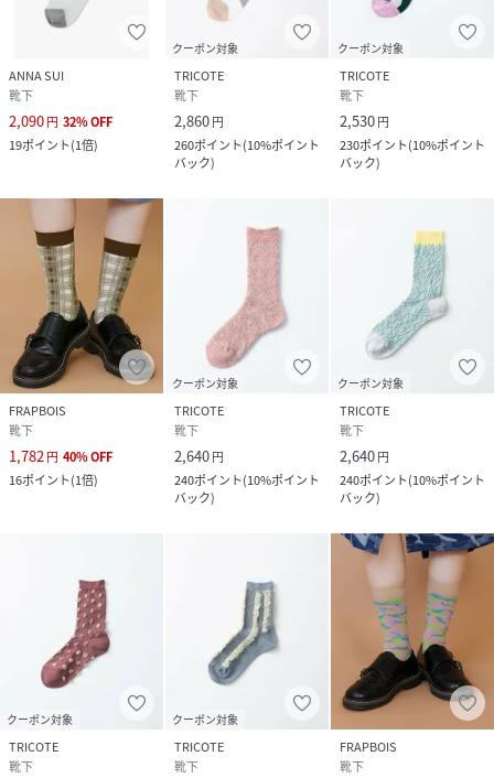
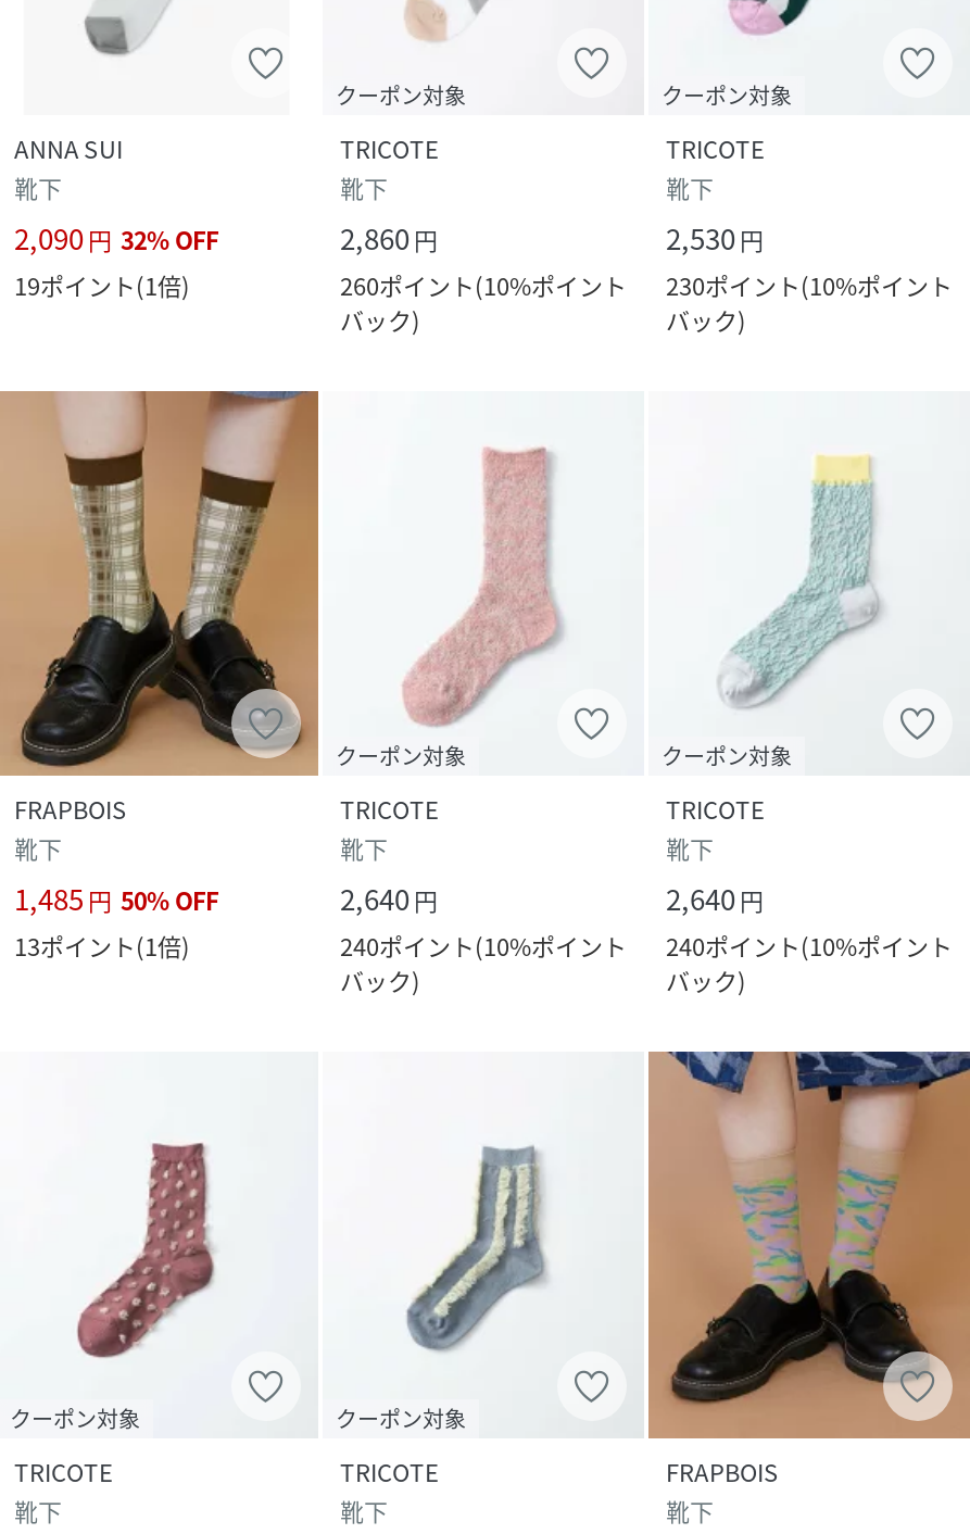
- 1,782 円 40% OFF
+ 1,485 円 50% OFF

- 16ポイント(1倍)
+ 13ポイント(1倍)
